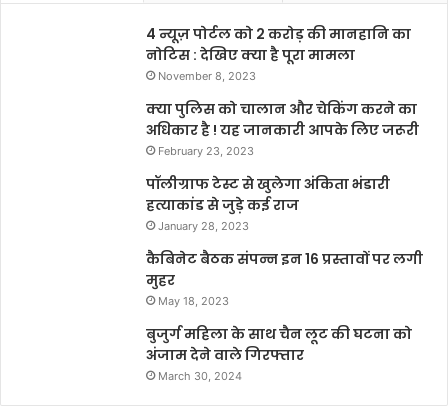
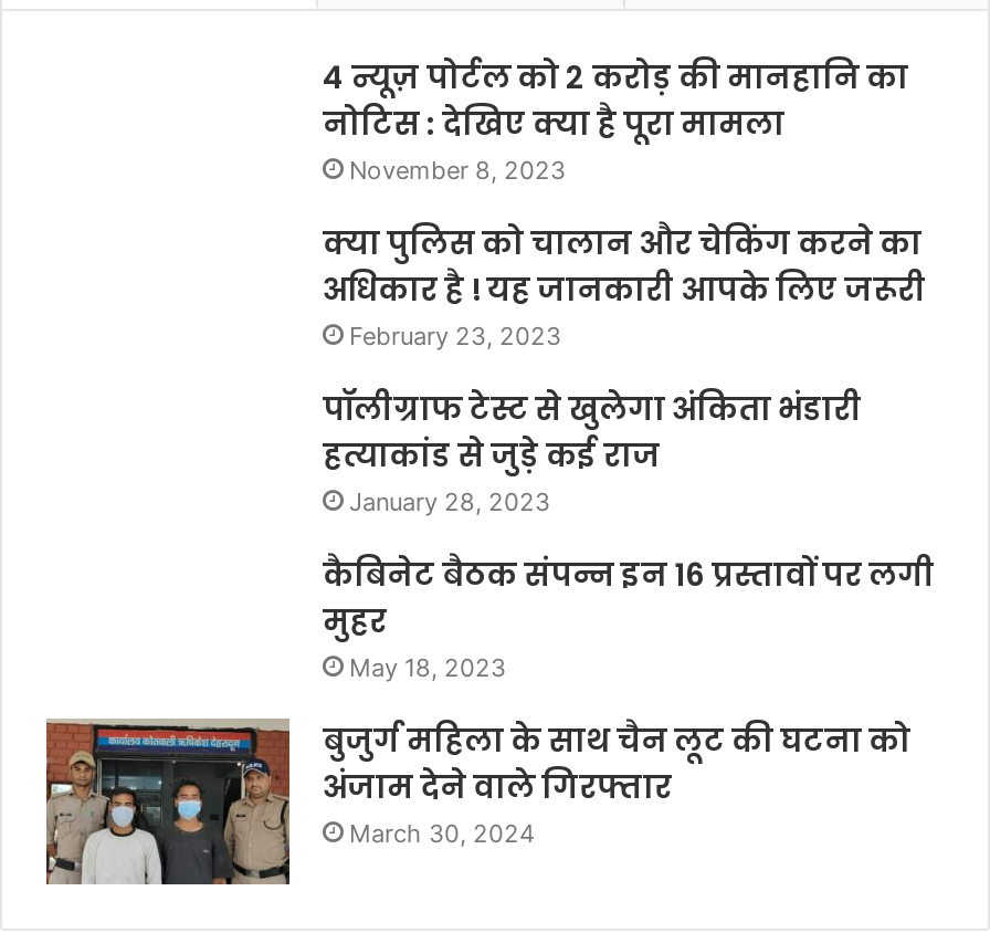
+ [image]
